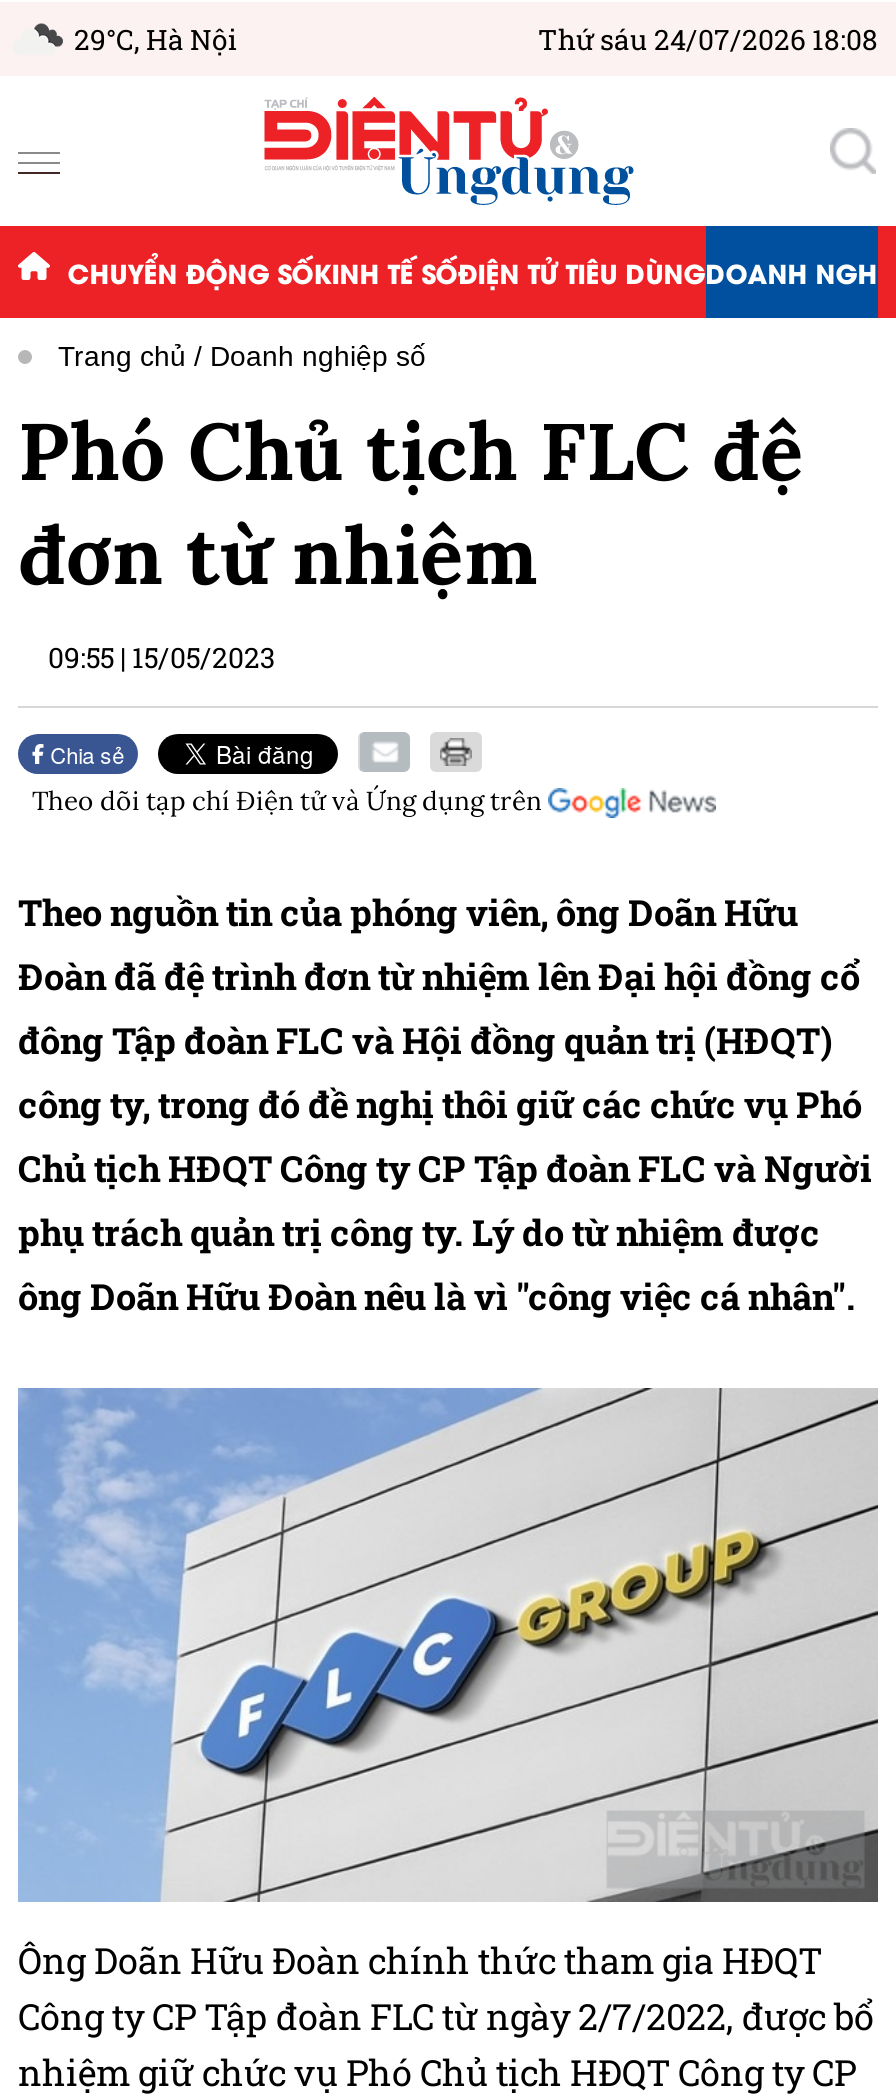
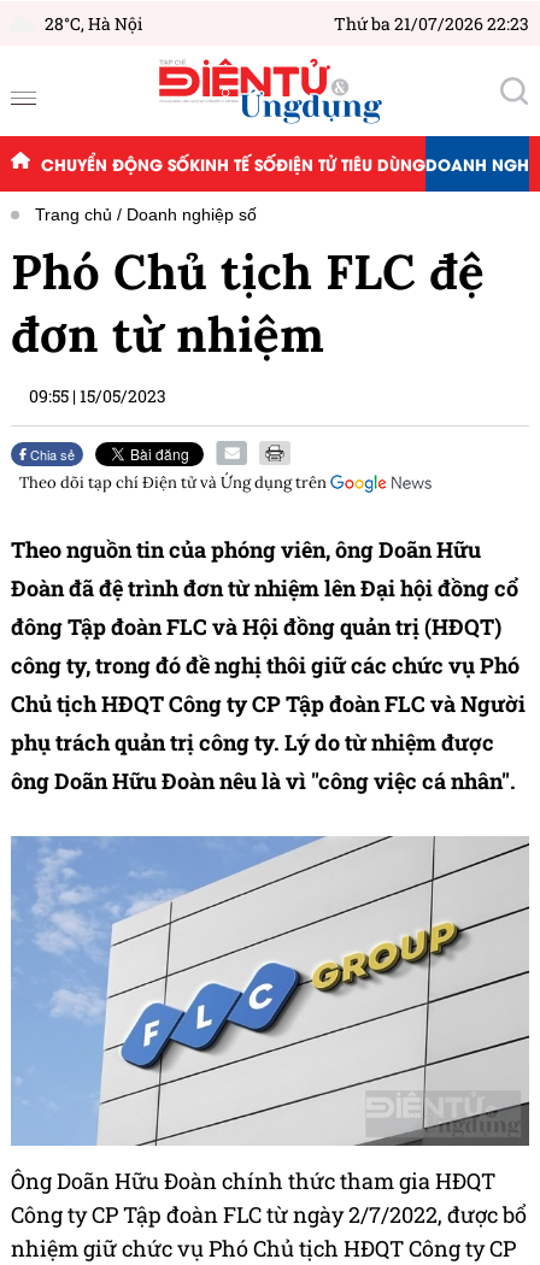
- 29°C, Hà Nội
+ 28°C, Hà Nội

- Thứ sáu 24/07/2026 18:08
+ Thứ ba 21/07/2026 22:23
